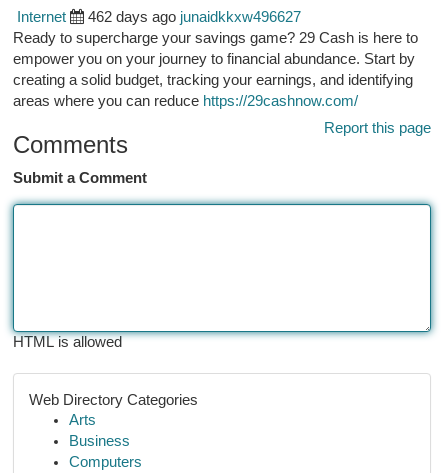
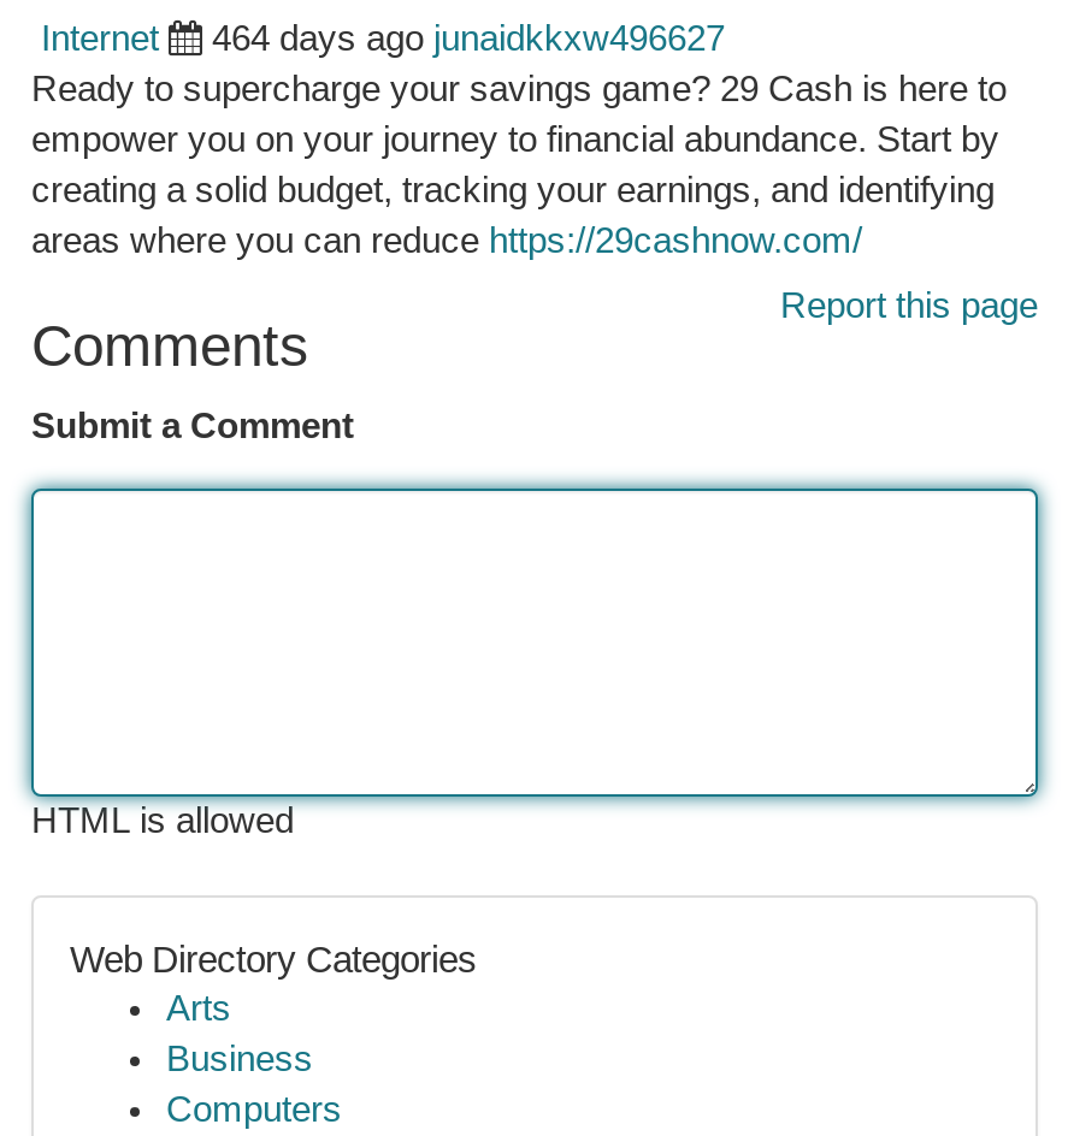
- 462 days ago junaidkkxw496627
+ 464 days ago junaidkkxw496627
